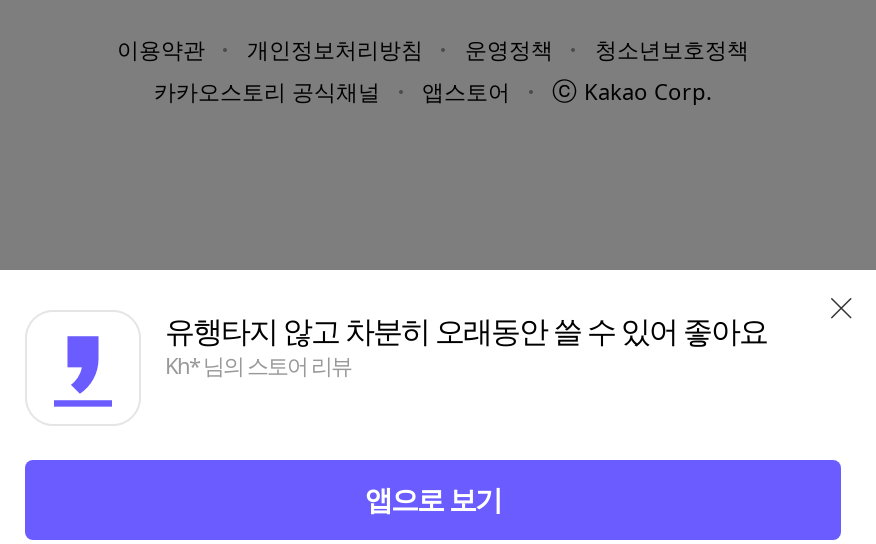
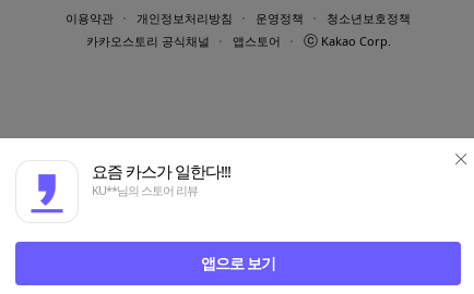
- 유행타지 않고 차분히 오래동안 쓸 수 있어 좋아요
- Kh* 님의 스토어 리뷰
+ 요즘 카스가 일한다!!!
+ KU**님의 스토어 리뷰
